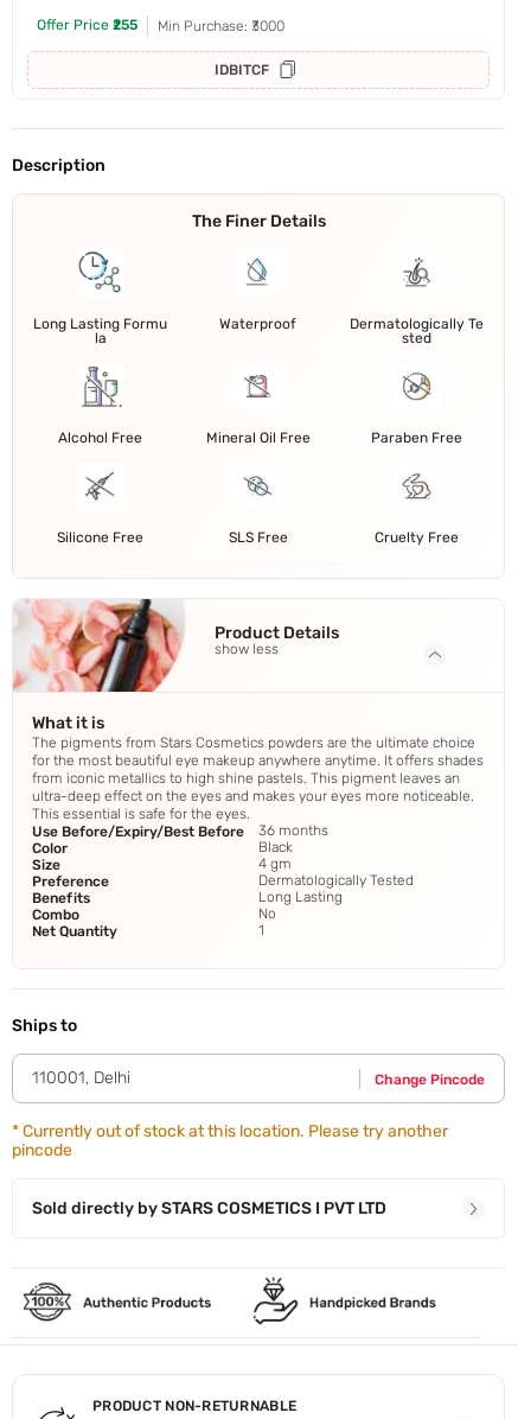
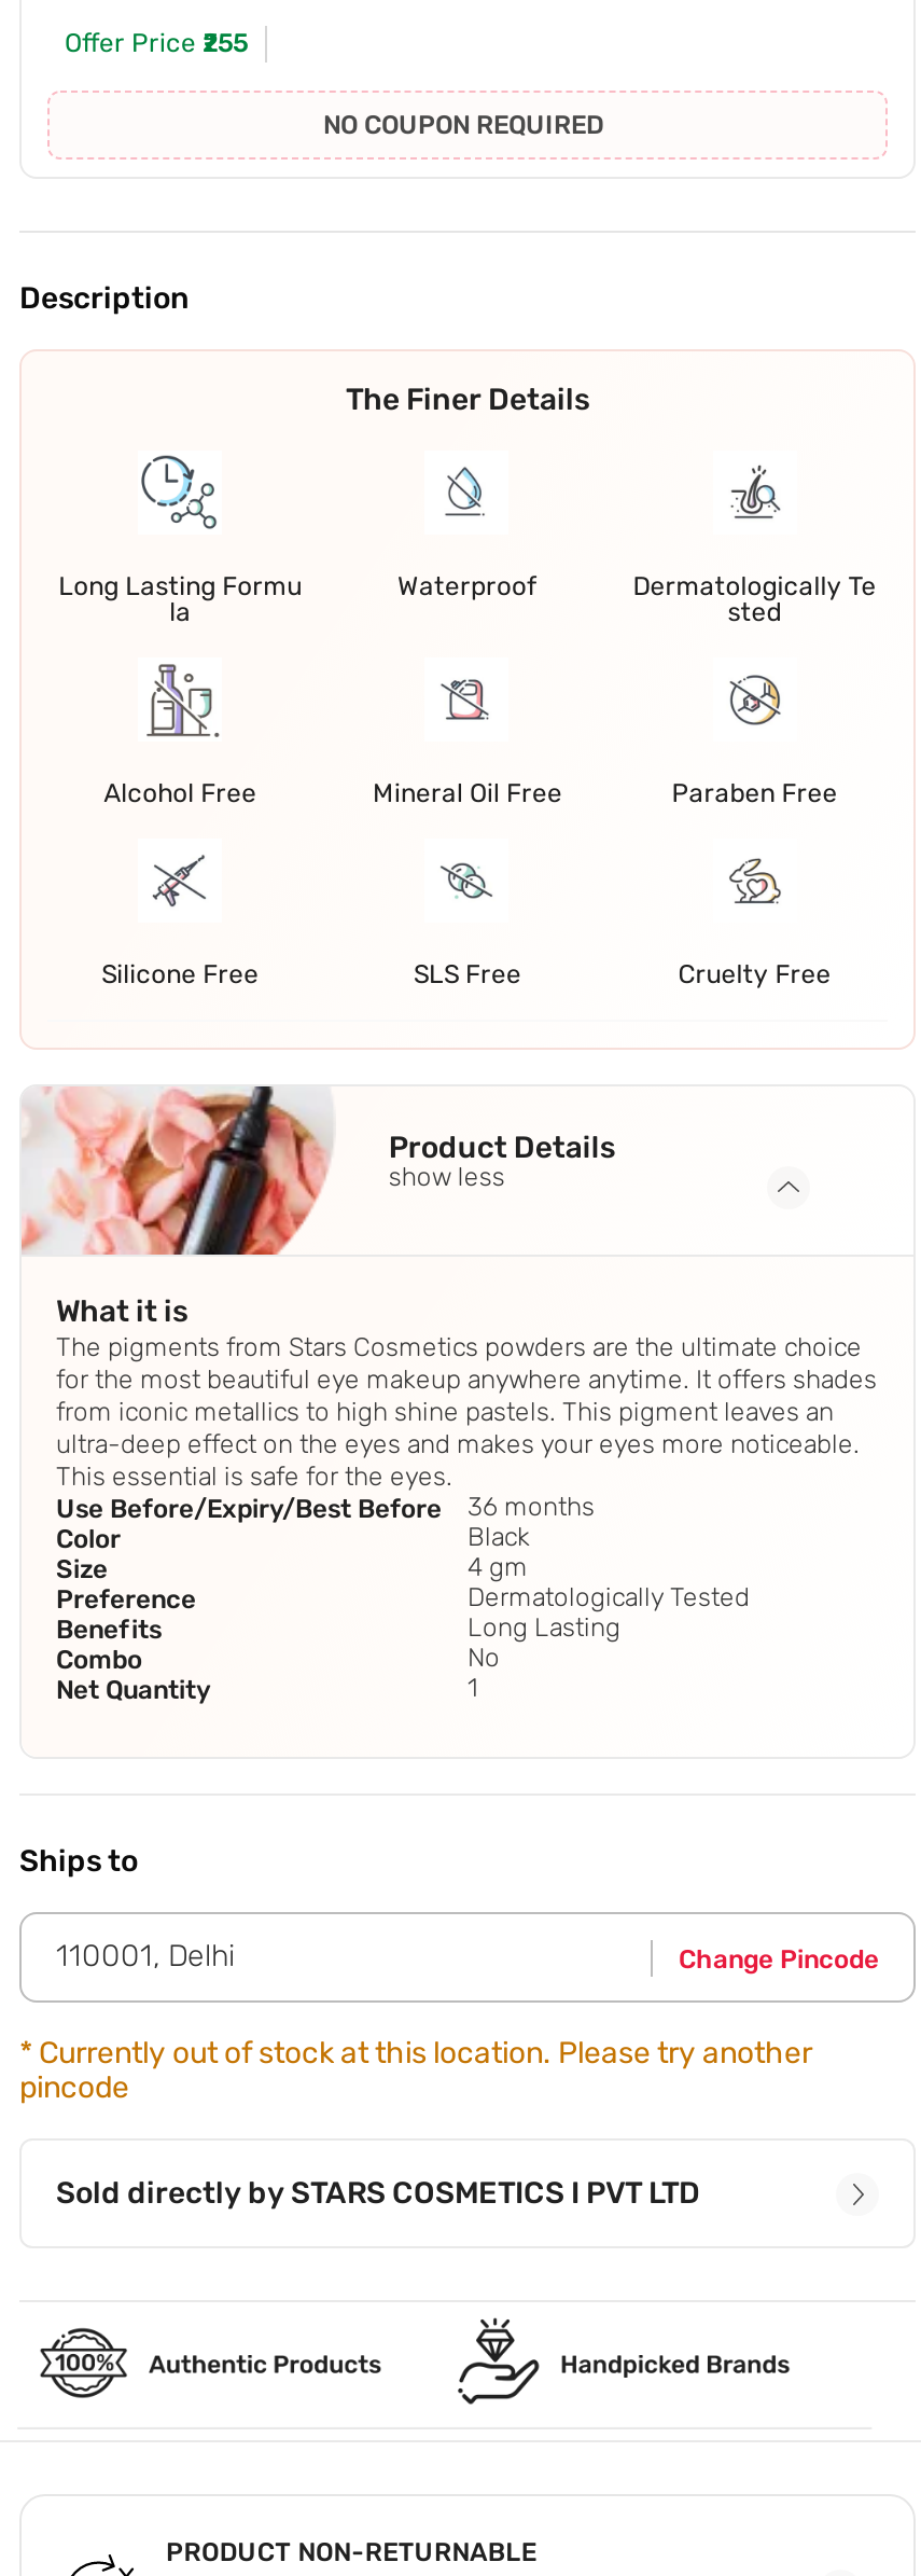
- Min Purchase: ₹3000
- IDBITCF
+ NO COUPON REQUIRED
